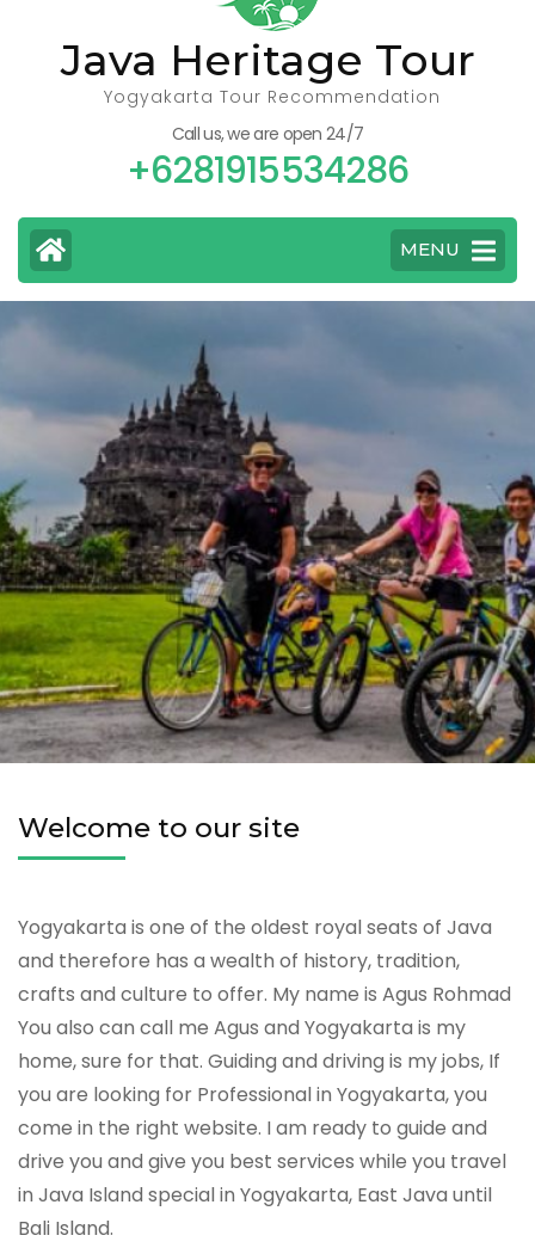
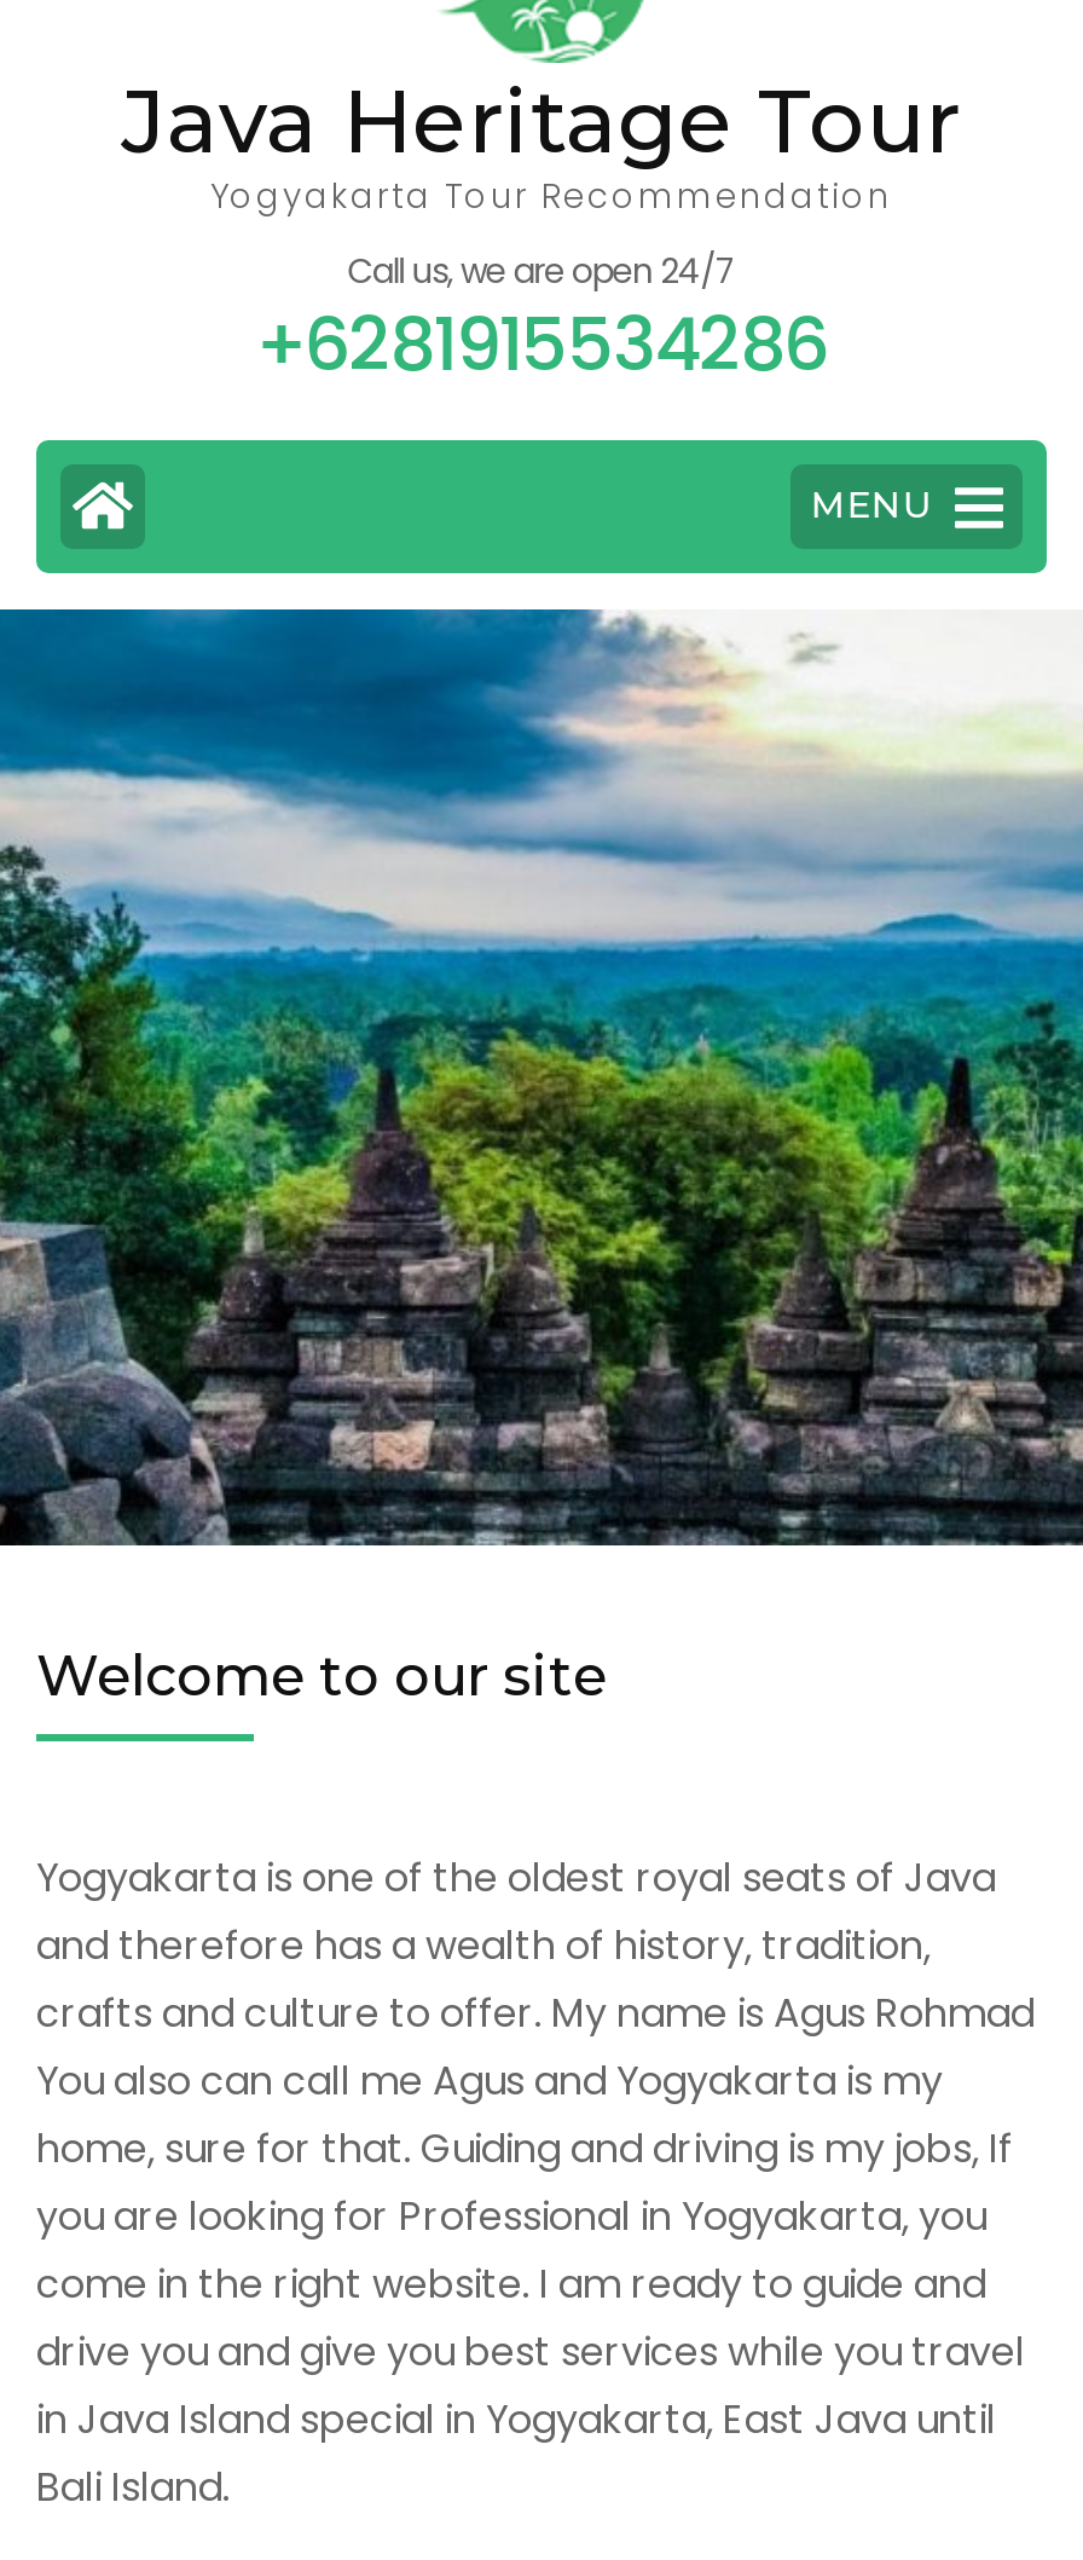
- [image]
+ [image]
